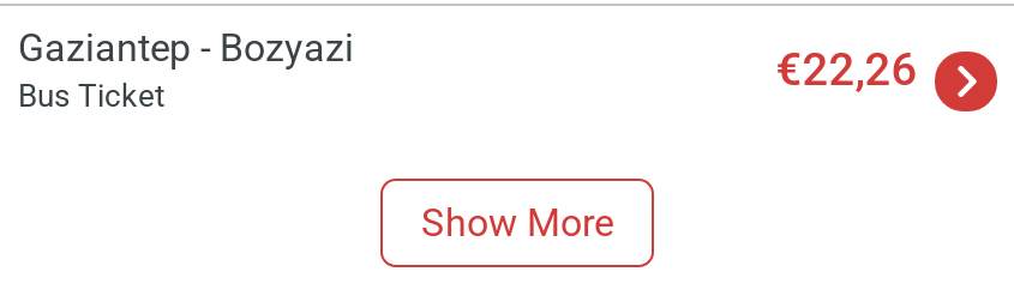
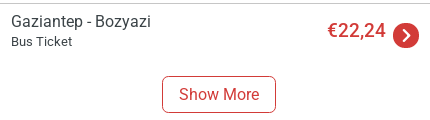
- €22,26
+ €22,24
